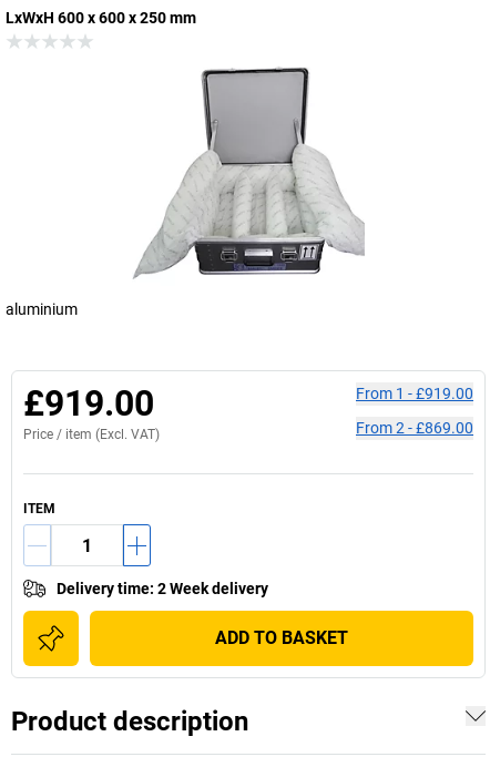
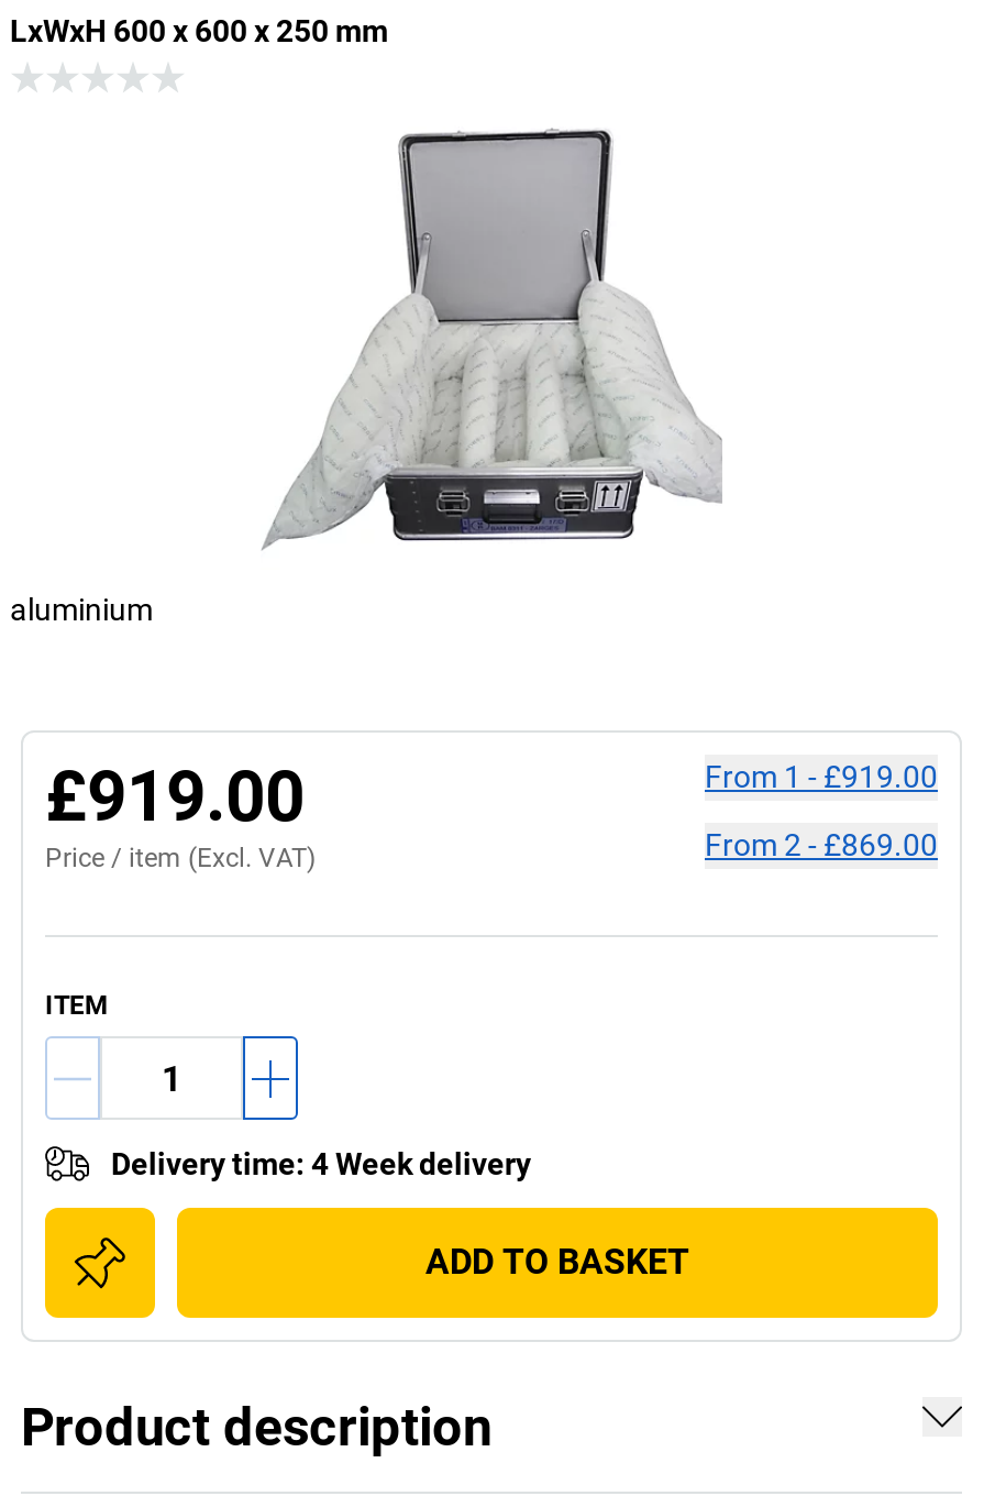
- Delivery time: 2 Week delivery
+ Delivery time: 4 Week delivery
